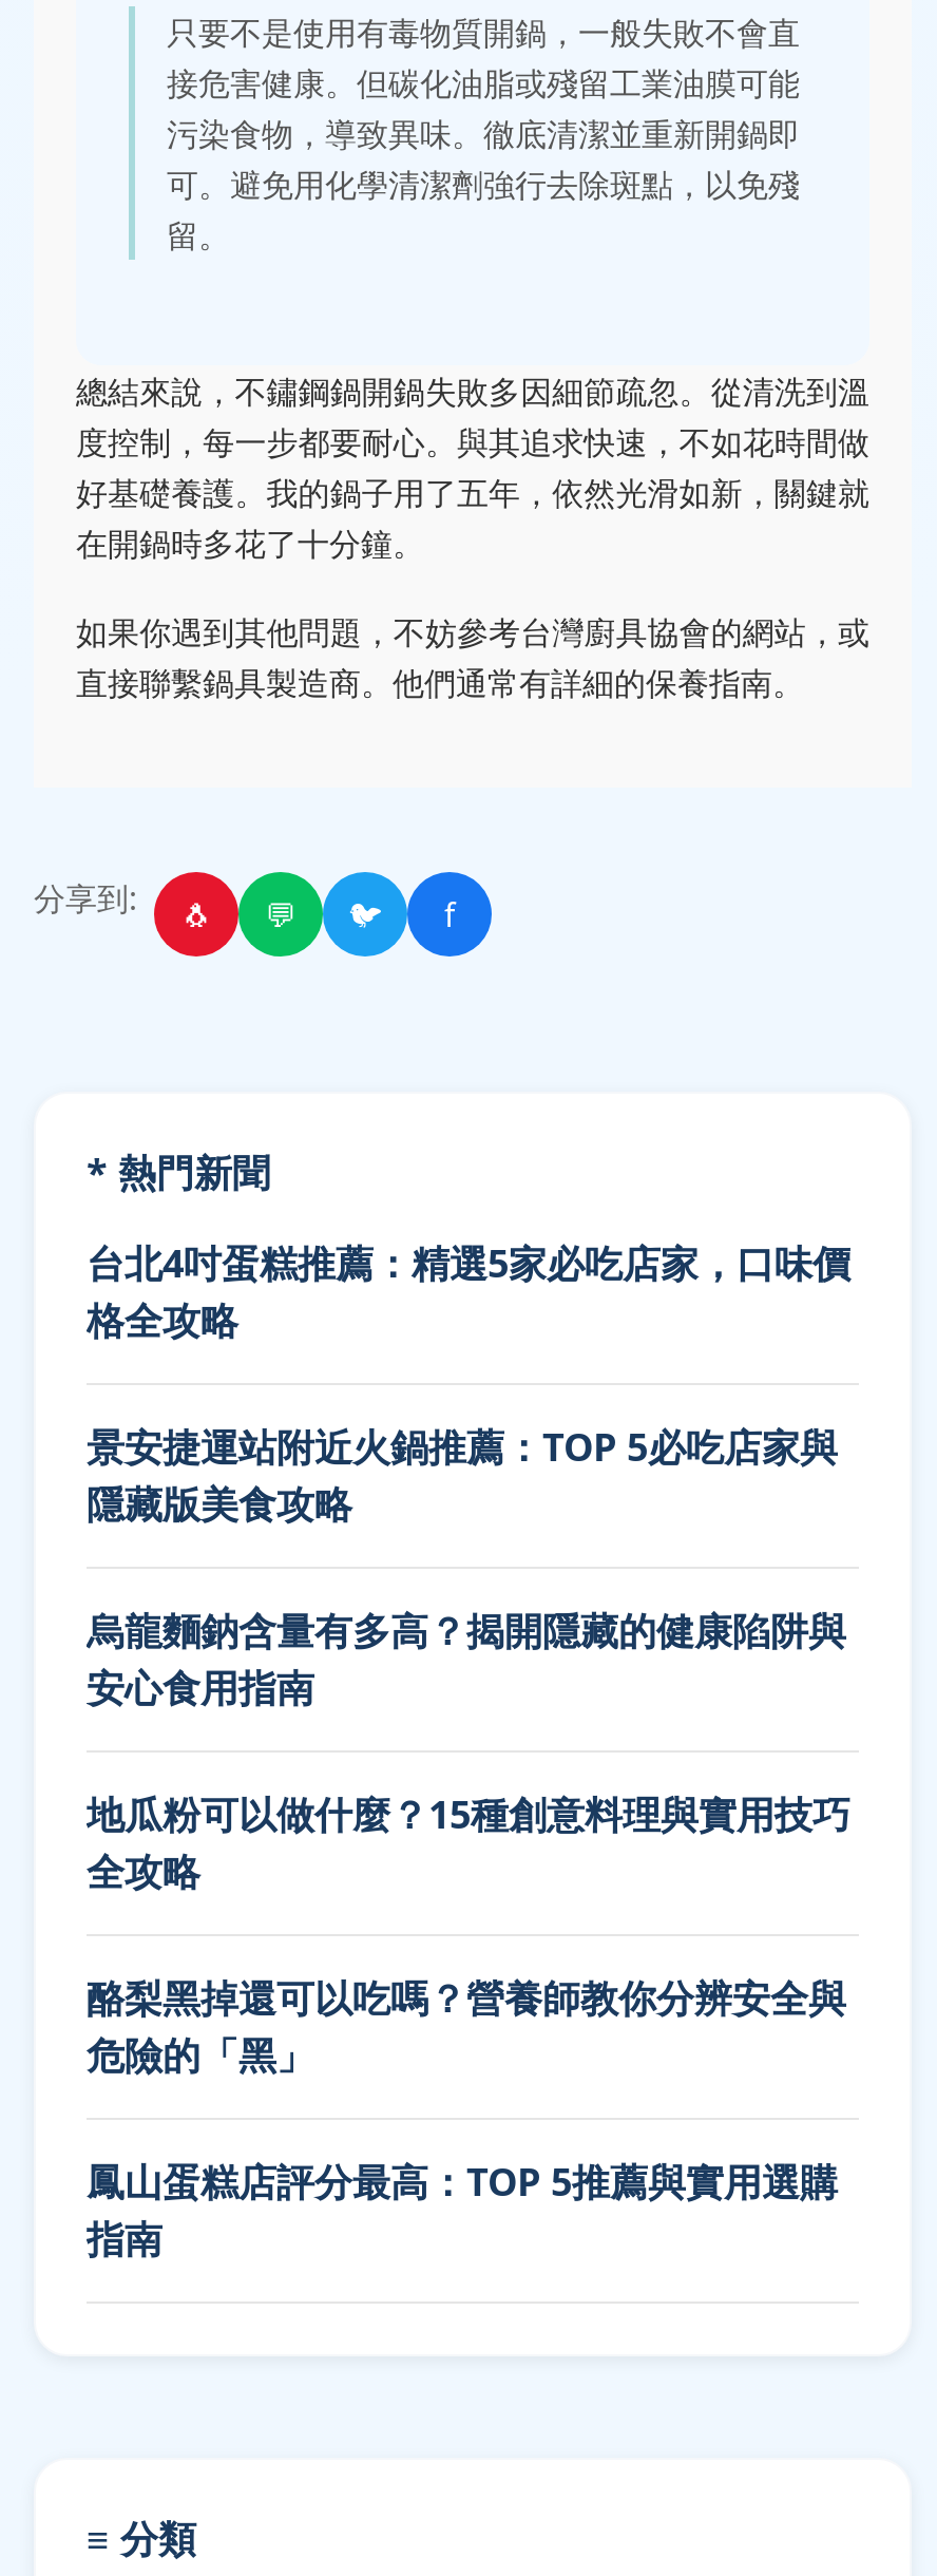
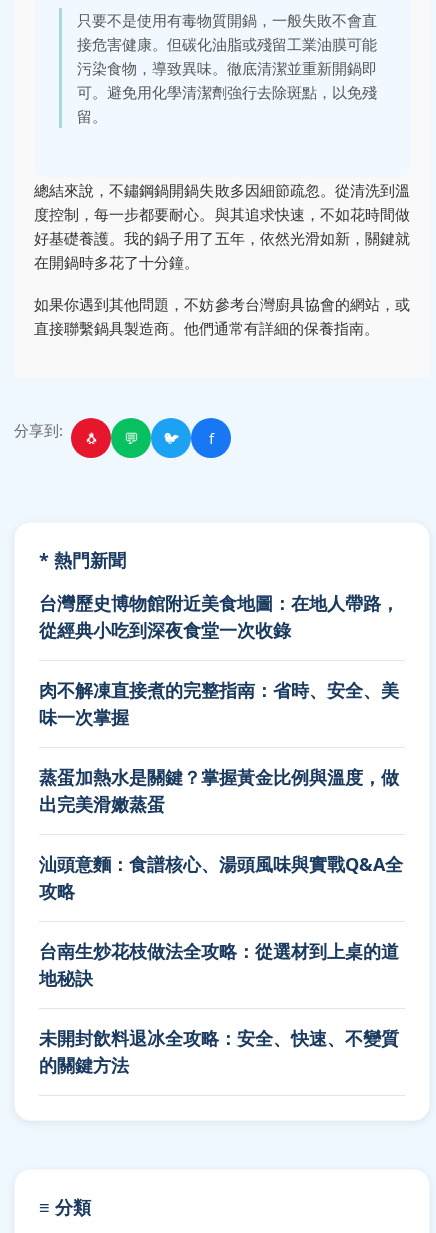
- 台北4吋蛋糕推薦：精選5家必吃店家，口味價
- 格全攻略
+ 台灣歷史博物館附近美食地圖：在地人帶路，
+ 從經典小吃到深夜食堂一次收錄

- 景安捷運站附近火鍋推薦：TOP 5必吃店家與
- 隱藏版美食攻略
+ 肉不解凍直接煮的完整指南：省時、安全、美
+ 味一次掌握

- 烏龍麵鈉含量有多高？揭開隱藏的健康陷阱與
- 安心食用指南
+ 蒸蛋加熱水是關鍵？掌握黃金比例與溫度，做
+ 出完美滑嫩蒸蛋

- 地瓜粉可以做什麼？15種創意料理與實用技巧
- 全攻略
+ 汕頭意麵：食譜核心、湯頭風味與實戰Q&A全
+ 攻略

- 酪梨黑掉還可以吃嗎？營養師教你分辨安全與
- 危險的「黑」
+ 台南生炒花枝做法全攻略：從選材到上桌的道
+ 地秘訣

- 鳳山蛋糕店評分最高：TOP 5推薦與實用選購
- 指南
+ 未開封飲料退冰全攻略：安全、快速、不變質
+ 的關鍵方法
